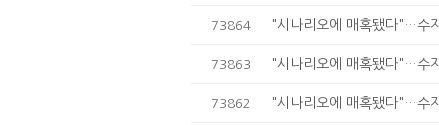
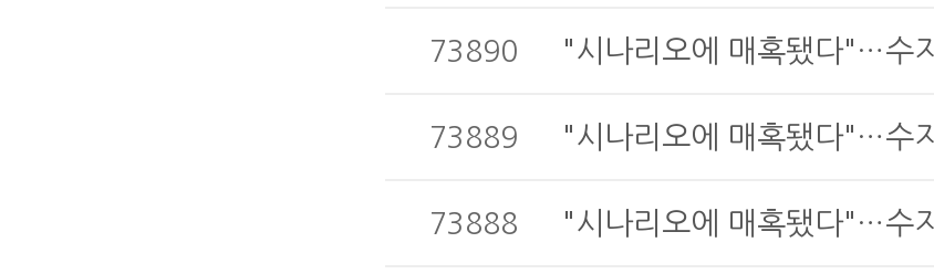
- 73864
+ 73890

- 73863
+ 73889

- 73862
+ 73888
